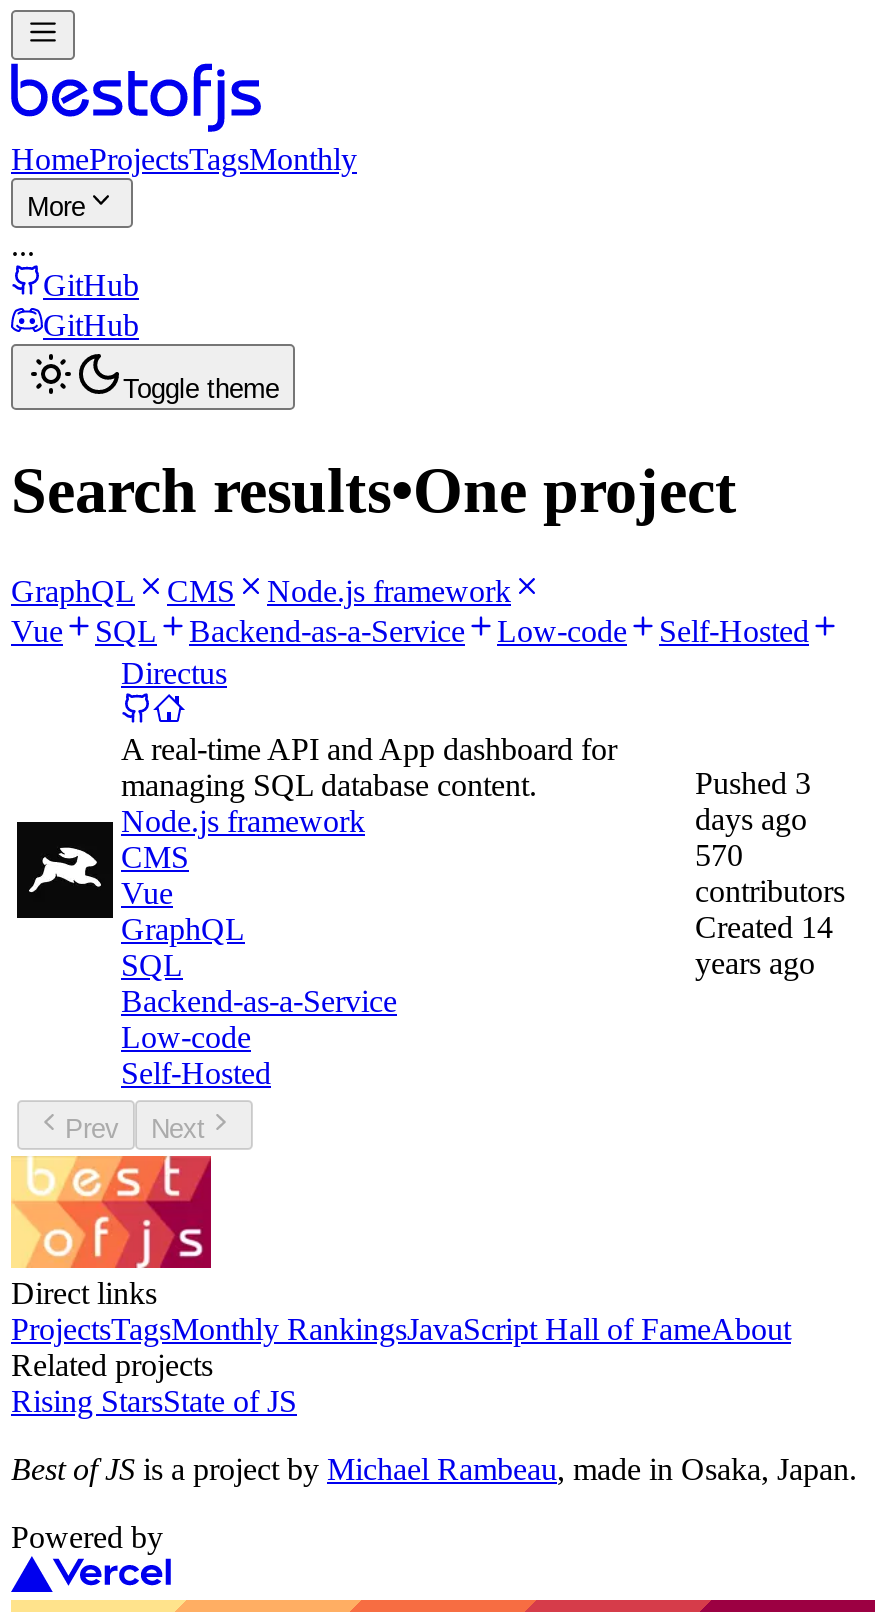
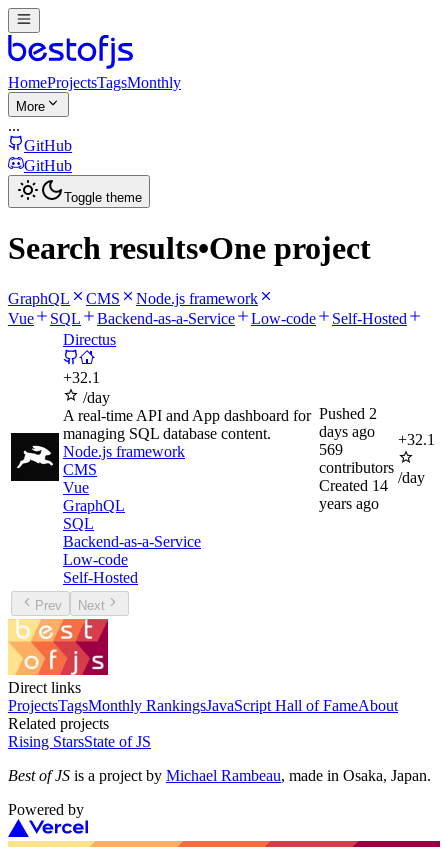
+ +32.1
+ /day

- Pushed 3
+ Pushed 2

+ +32.1
+ /day

- 570
+ 569
